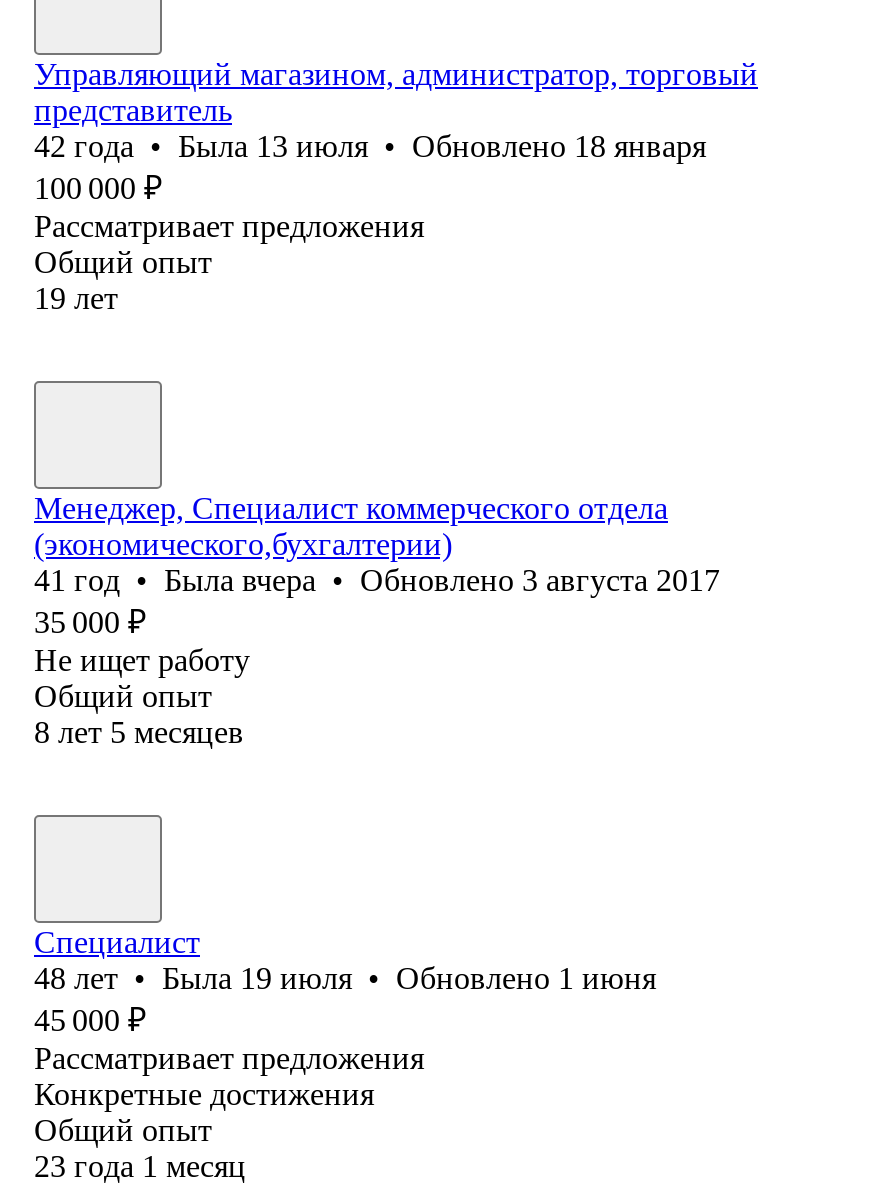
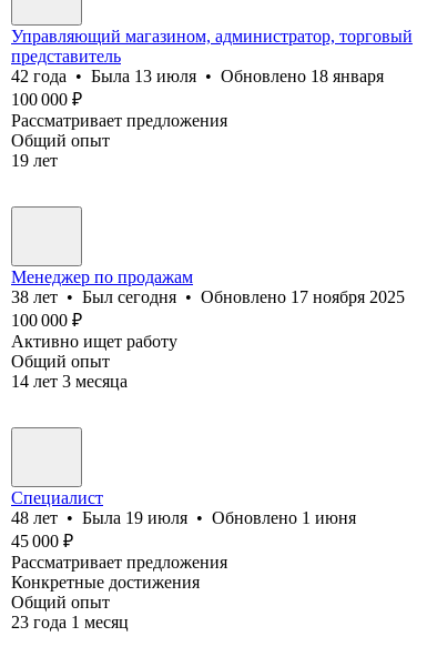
- Менеджер, Специалист коммерческого отдела
- (экономического,бухгалтерии)
- 41 год • Была вчера • Обновлено 3 августа 2017
- 35 000 ₽
- Не ищет работу
+ Менеджер по продажам
+ 38 лет • Был сегодня • Обновлено 17 ноября 2025
+ 100 000 ₽
+ Активно ищет работу

- 8 лет 5 месяцев
+ 14 лет 3 месяца
